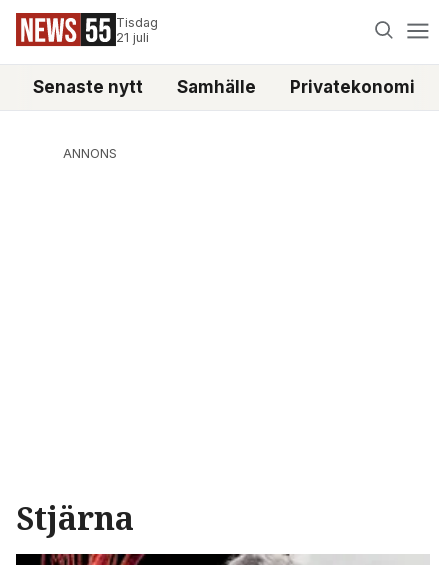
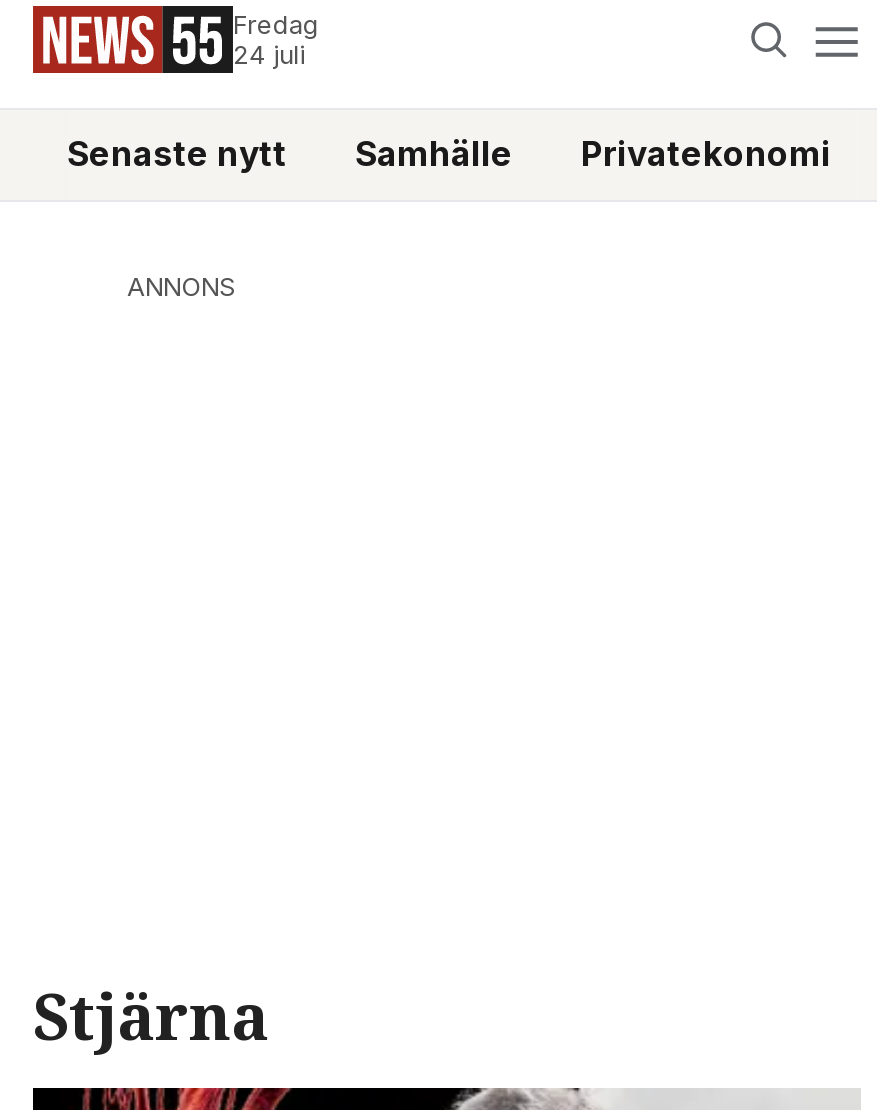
- Tisdag
- 21 juli
+ Fredag
+ 24 juli
